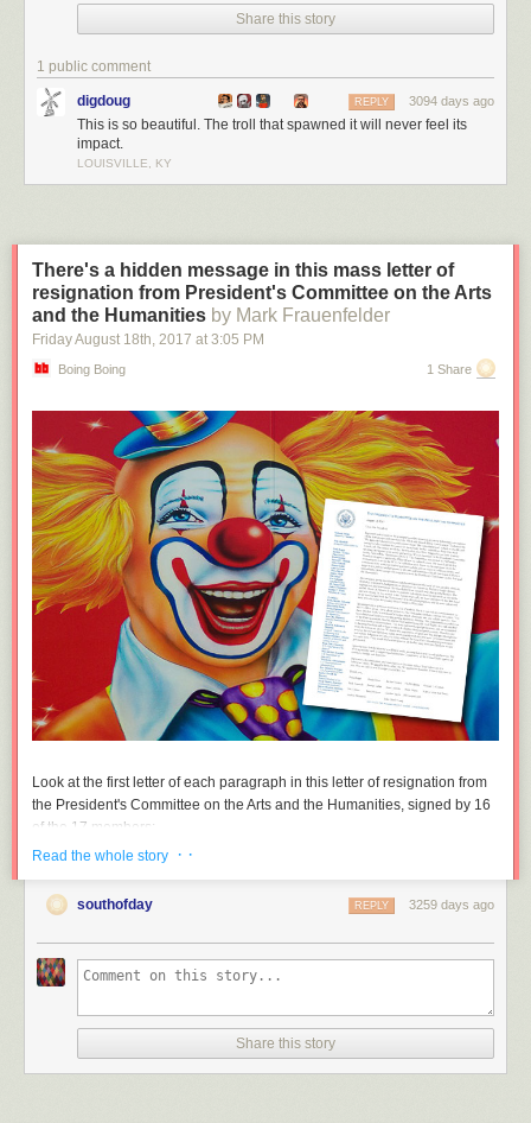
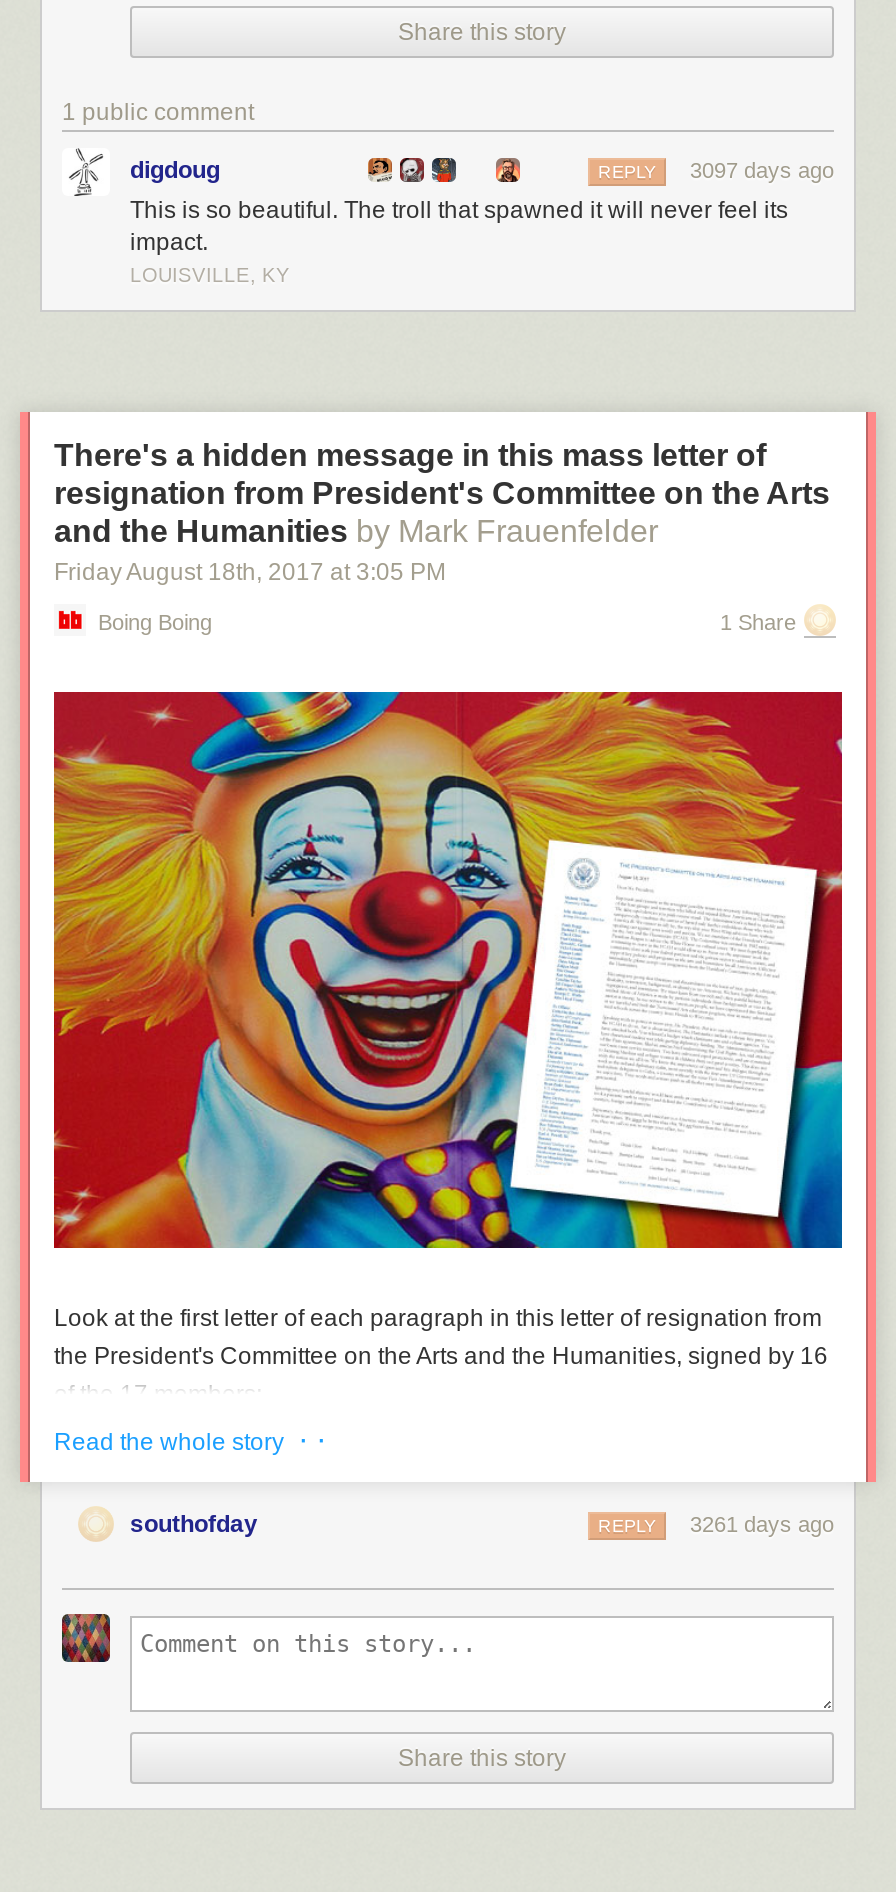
- REPLY 3094 days ago
+ REPLY 3097 days ago

- REPLY 3259 days ago
+ REPLY 3261 days ago
